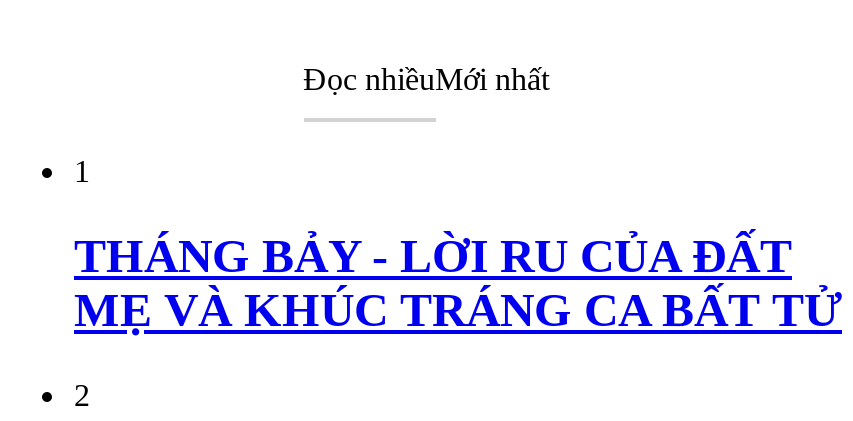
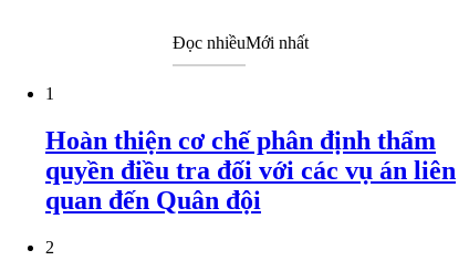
- THÁNG BẢY - LỜI RU CỦA ĐẤT
- MẸ VÀ KHÚC TRÁNG CA BẤT TỬ
+ Hoàn thiện cơ chế phân định thẩm
+ quyền điều tra đối với các vụ án liên
+ quan đến Quân đội
